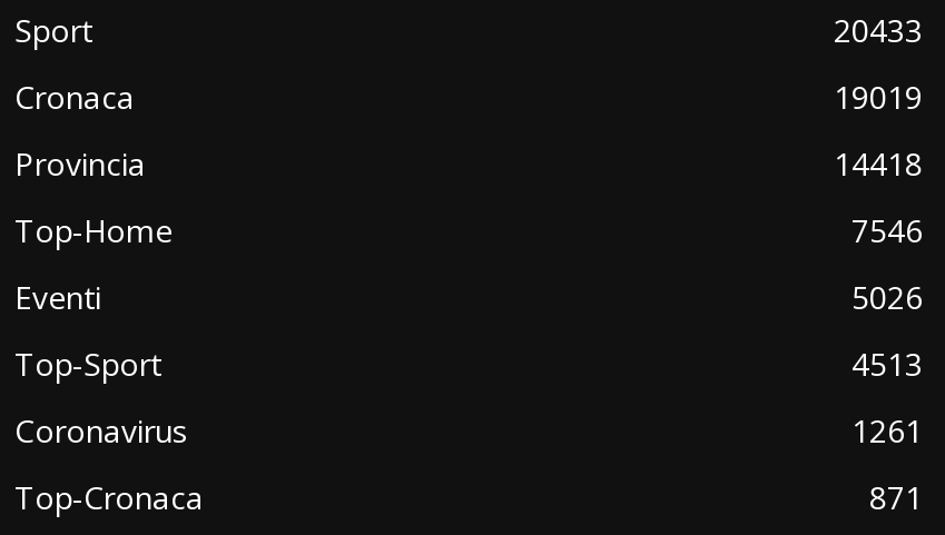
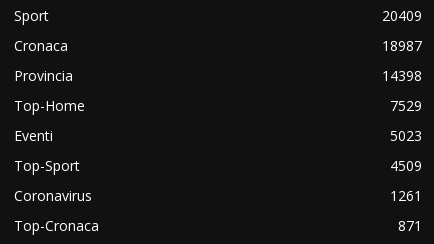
- 20433
+ 20409

- 19019
+ 18987

- 14418
+ 14398

- 7546
+ 7529

- 5026
+ 5023

- 4513
+ 4509
